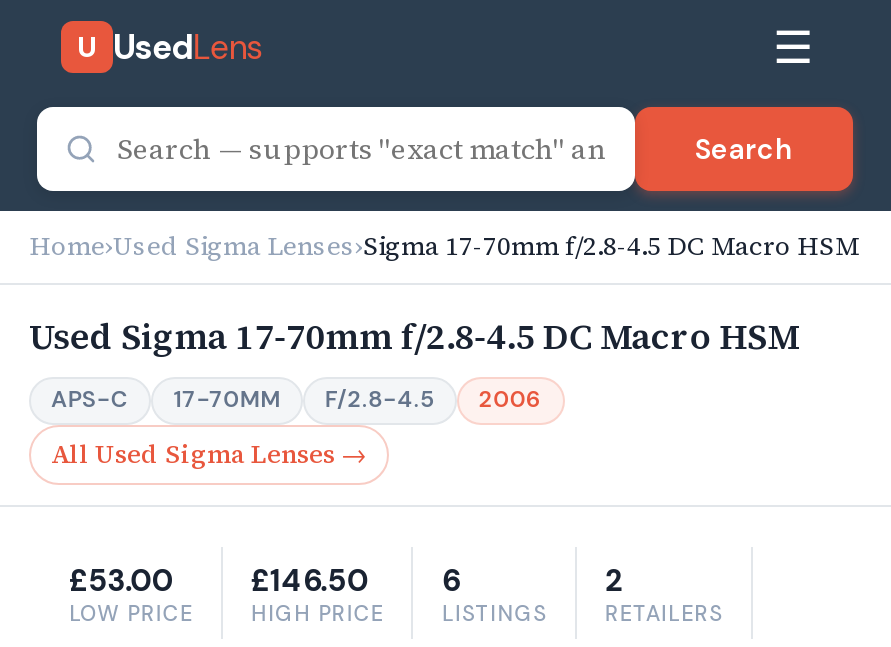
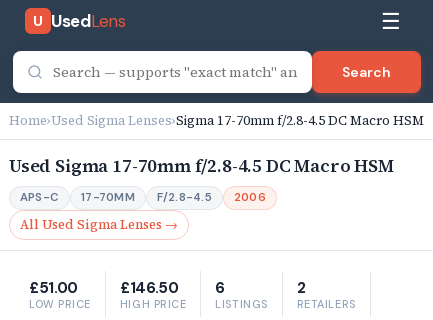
- £53.00
+ £51.00
